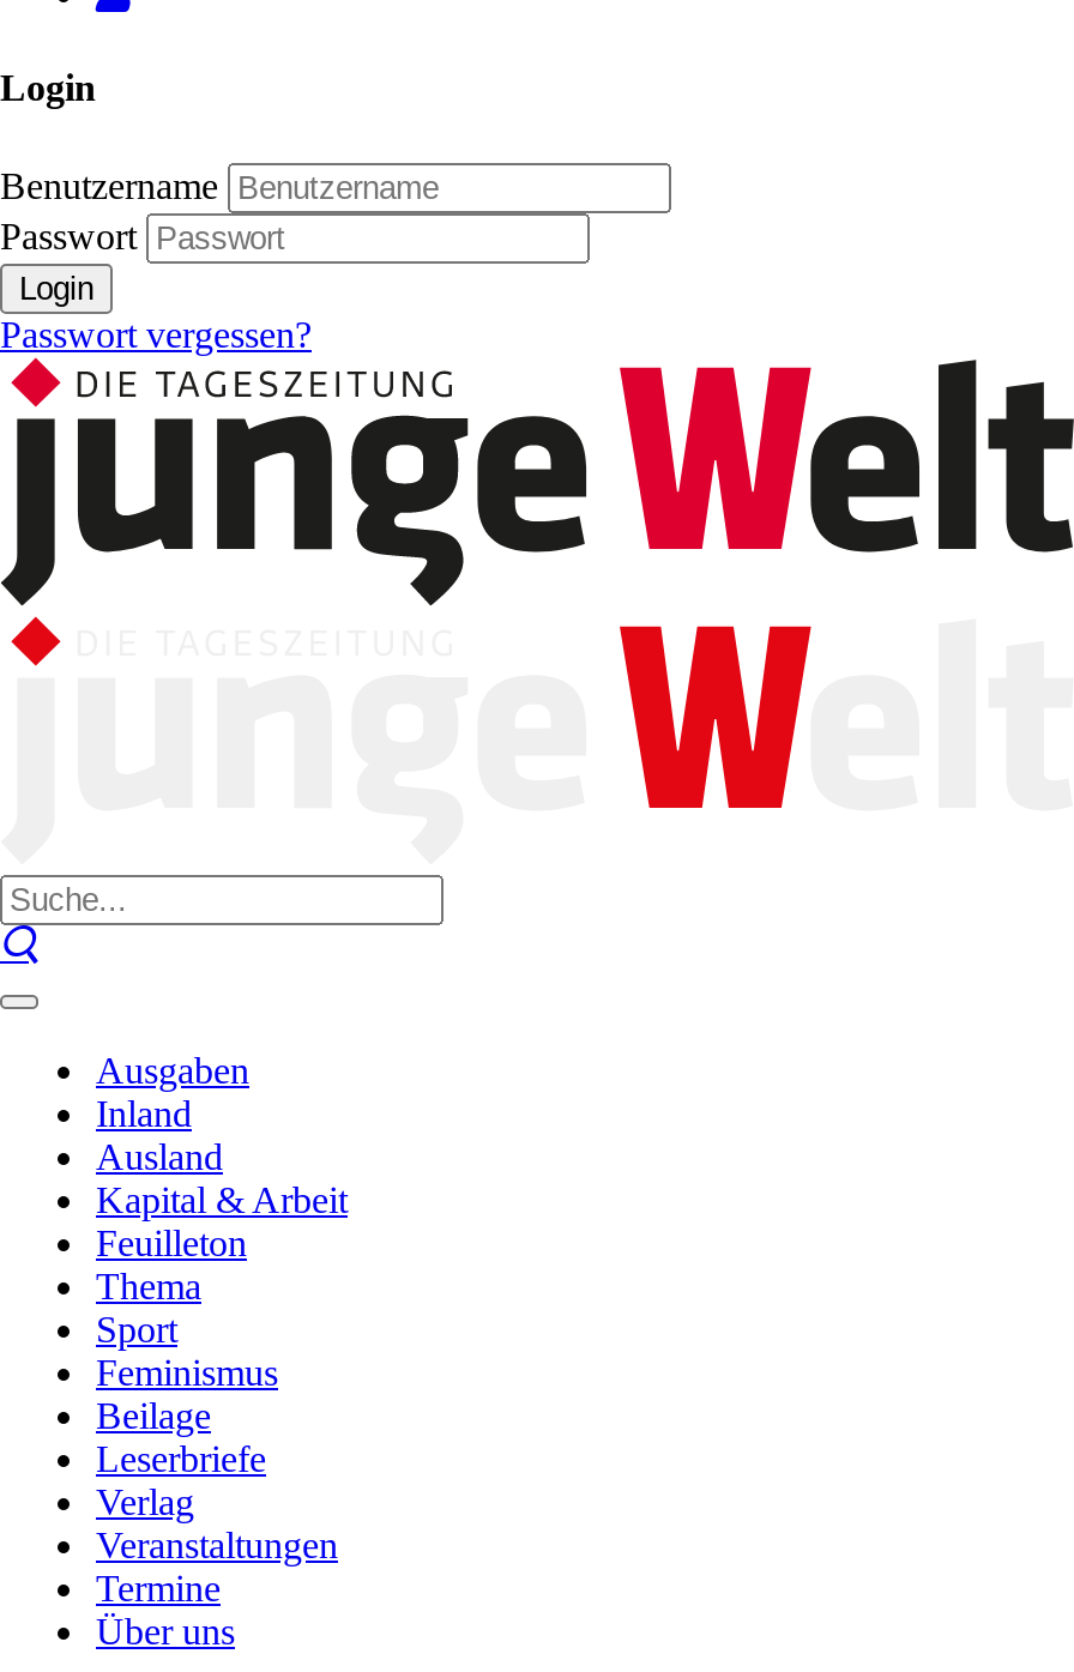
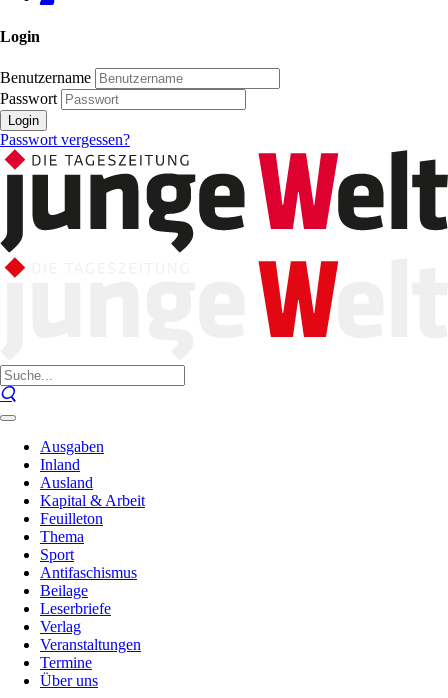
- Feminismus
+ Antifaschismus
